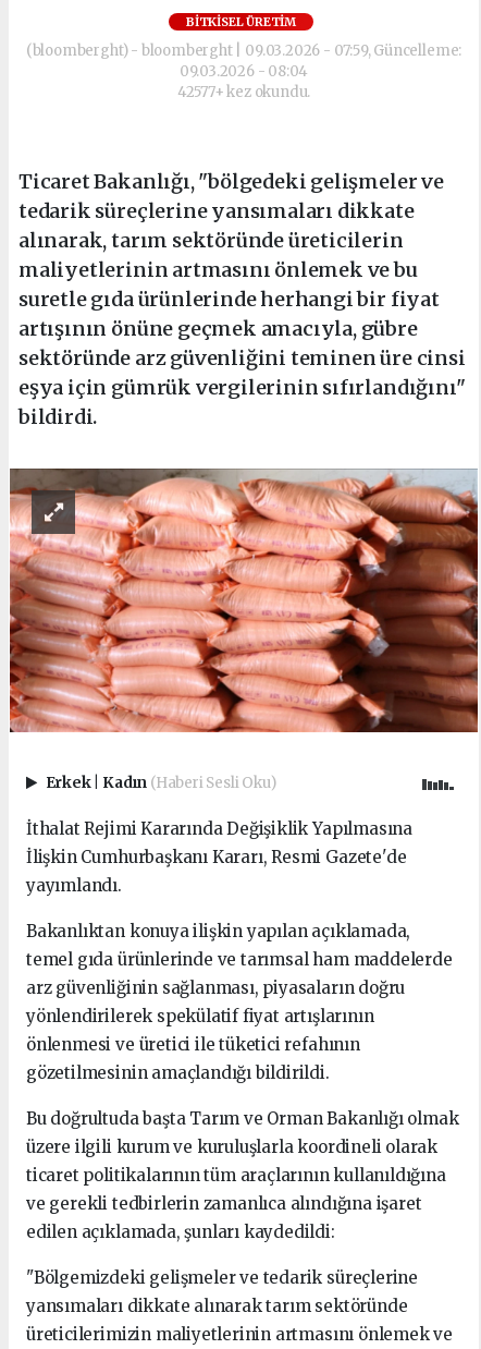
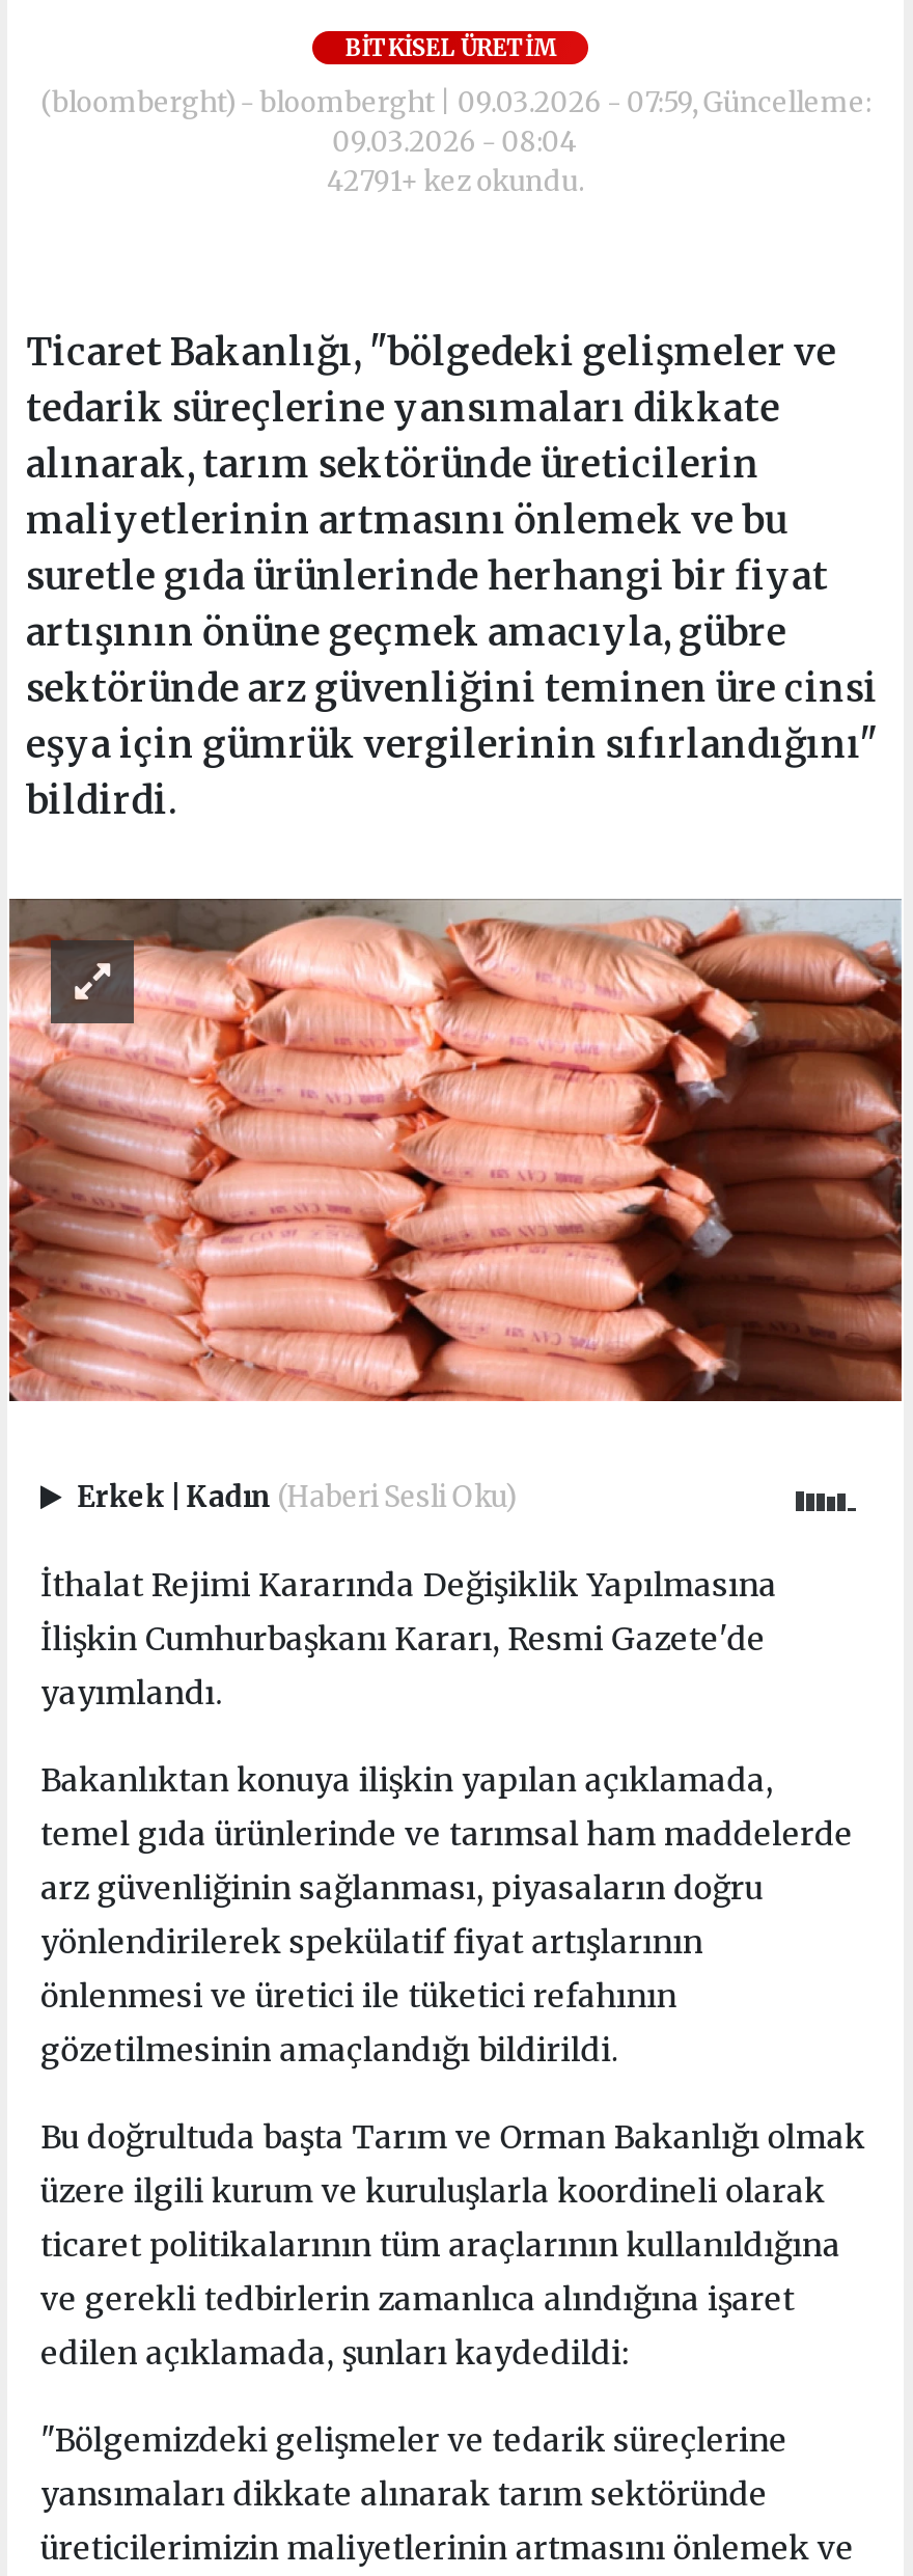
- 42577+ kez okundu.
+ 42791+ kez okundu.
